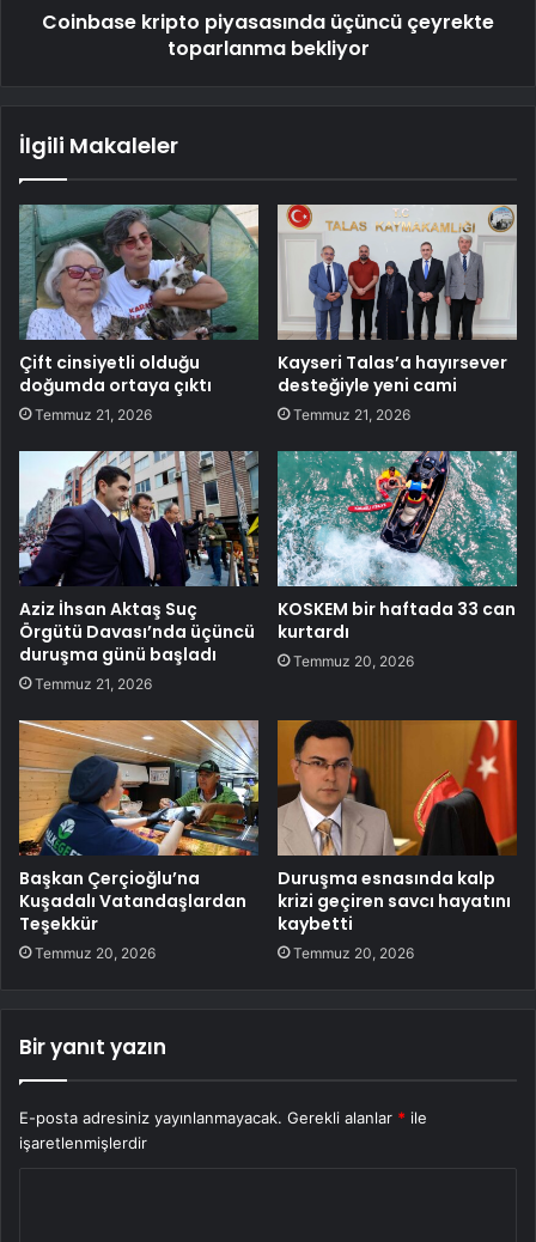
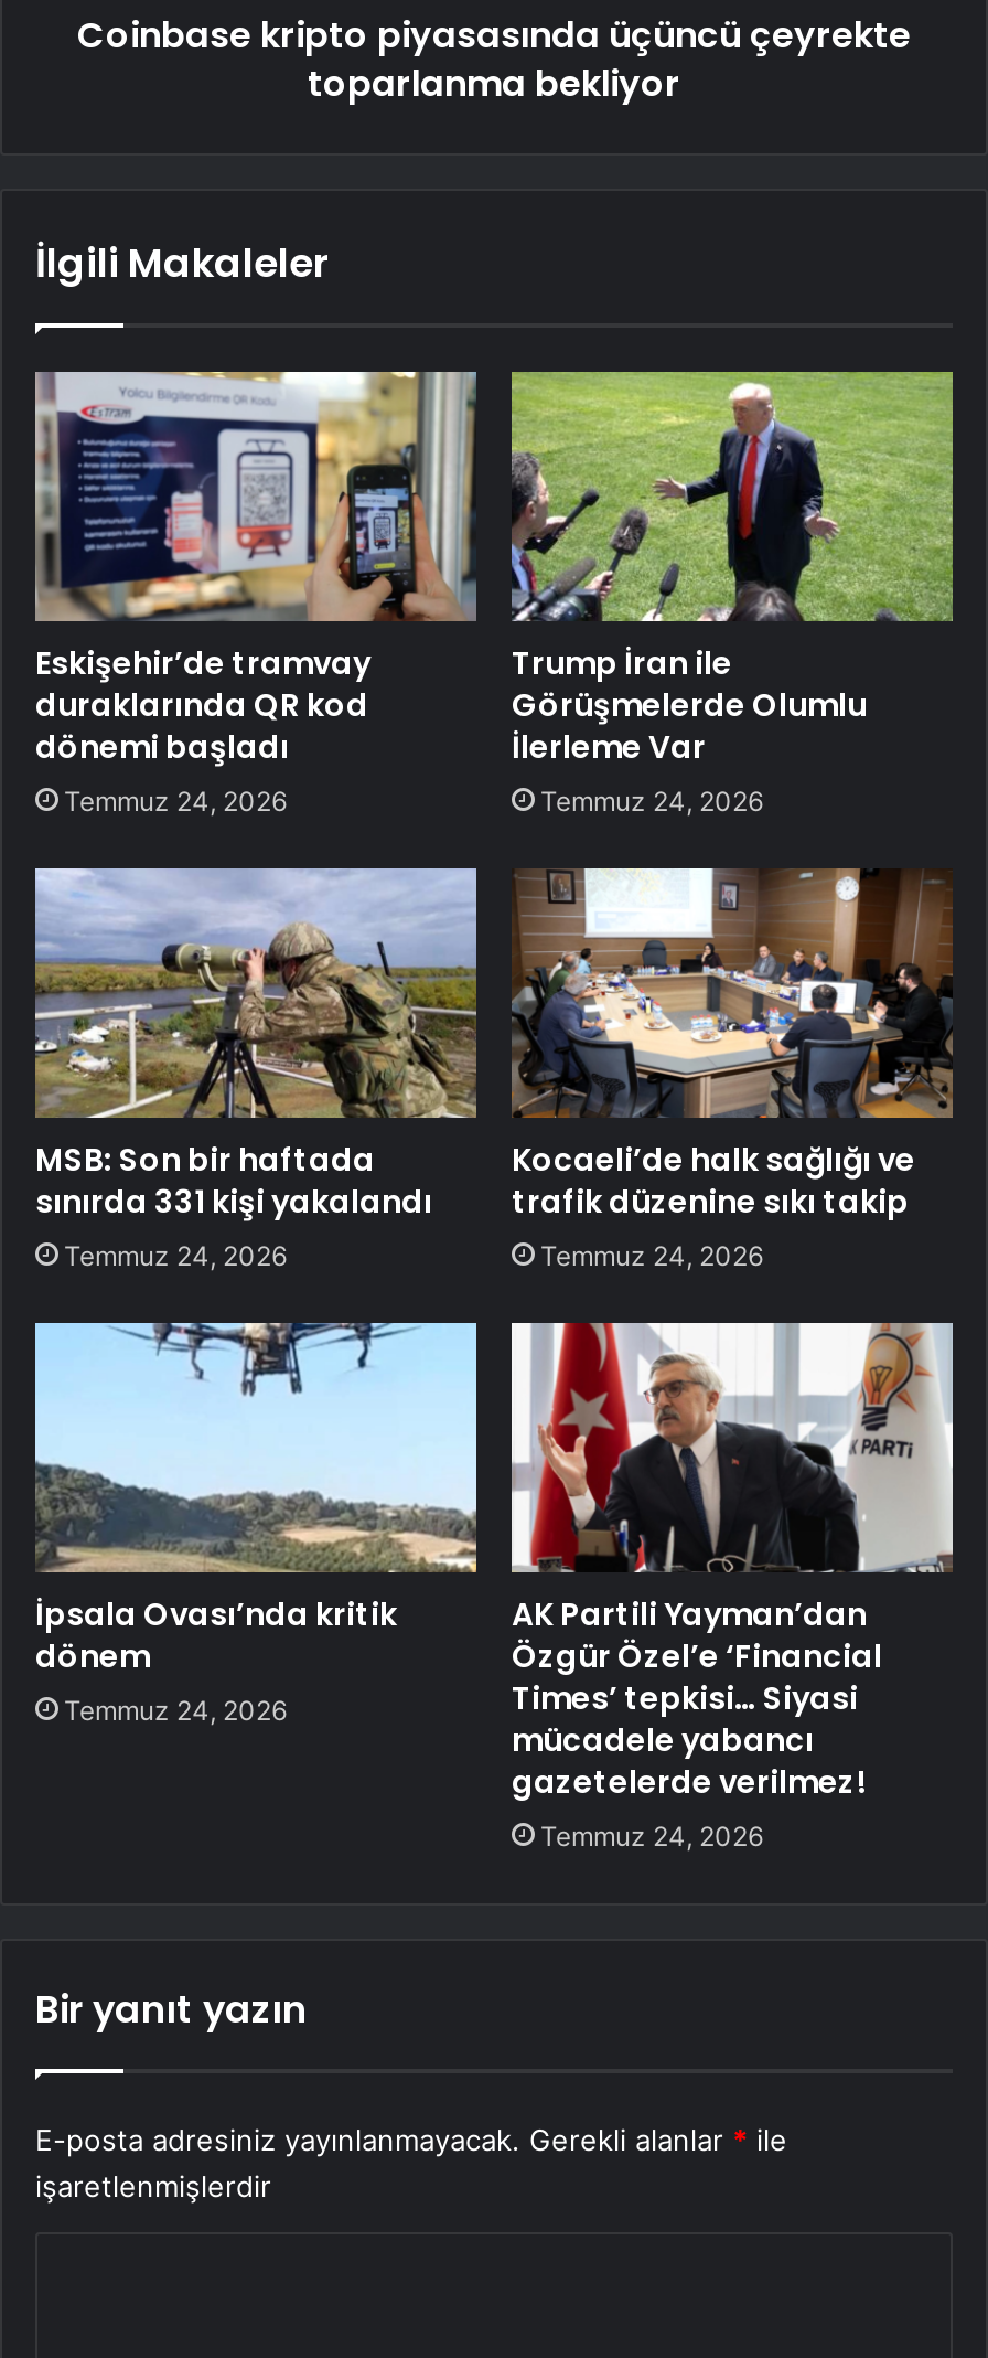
- [image]
- Çift cinsiyetli olduğu
- doğumda ortaya çıktı
- Temmuz 21, 2026
+ [image]
+ Eskişehir’de tramvay
+ duraklarında QR kod
+ dönemi başladı
+ Temmuz 24, 2026

- [image]
- Kayseri Talas’a hayırsever
- desteğiyle yeni cami
- Temmuz 21, 2026
+ [image]
+ Trump İran ile
+ Görüşmelerde Olumlu
+ İlerleme Var
+ Temmuz 24, 2026

- [image]
- Aziz İhsan Aktaş Suç
- Örgütü Davası’nda üçüncü
- duruşma günü başladı
- Temmuz 21, 2026
+ [image]
+ MSB: Son bir haftada
+ sınırda 331 kişi yakalandı
+ Temmuz 24, 2026

- [image]
- KOSKEM bir haftada 33 can
- kurtardı
- Temmuz 20, 2026
+ [image]
+ Kocaeli’de halk sağlığı ve
+ trafik düzenine sıkı takip
+ Temmuz 24, 2026

- [image]
- Başkan Çerçioğlu’na
- Kuşadalı Vatandaşlardan
- Teşekkür
- Temmuz 20, 2026
+ [image]
+ İpsala Ovası’nda kritik
+ dönem
+ Temmuz 24, 2026

- [image]
- Duruşma esnasında kalp
- krizi geçiren savcı hayatını
- kaybetti
- Temmuz 20, 2026
+ [image]
+ AK Partili Yayman’dan
+ Özgür Özel’e ‘Financial
+ Times’ tepkisi… Siyasi
+ mücadele yabancı
+ gazetelerde verilmez!
+ Temmuz 24, 2026
